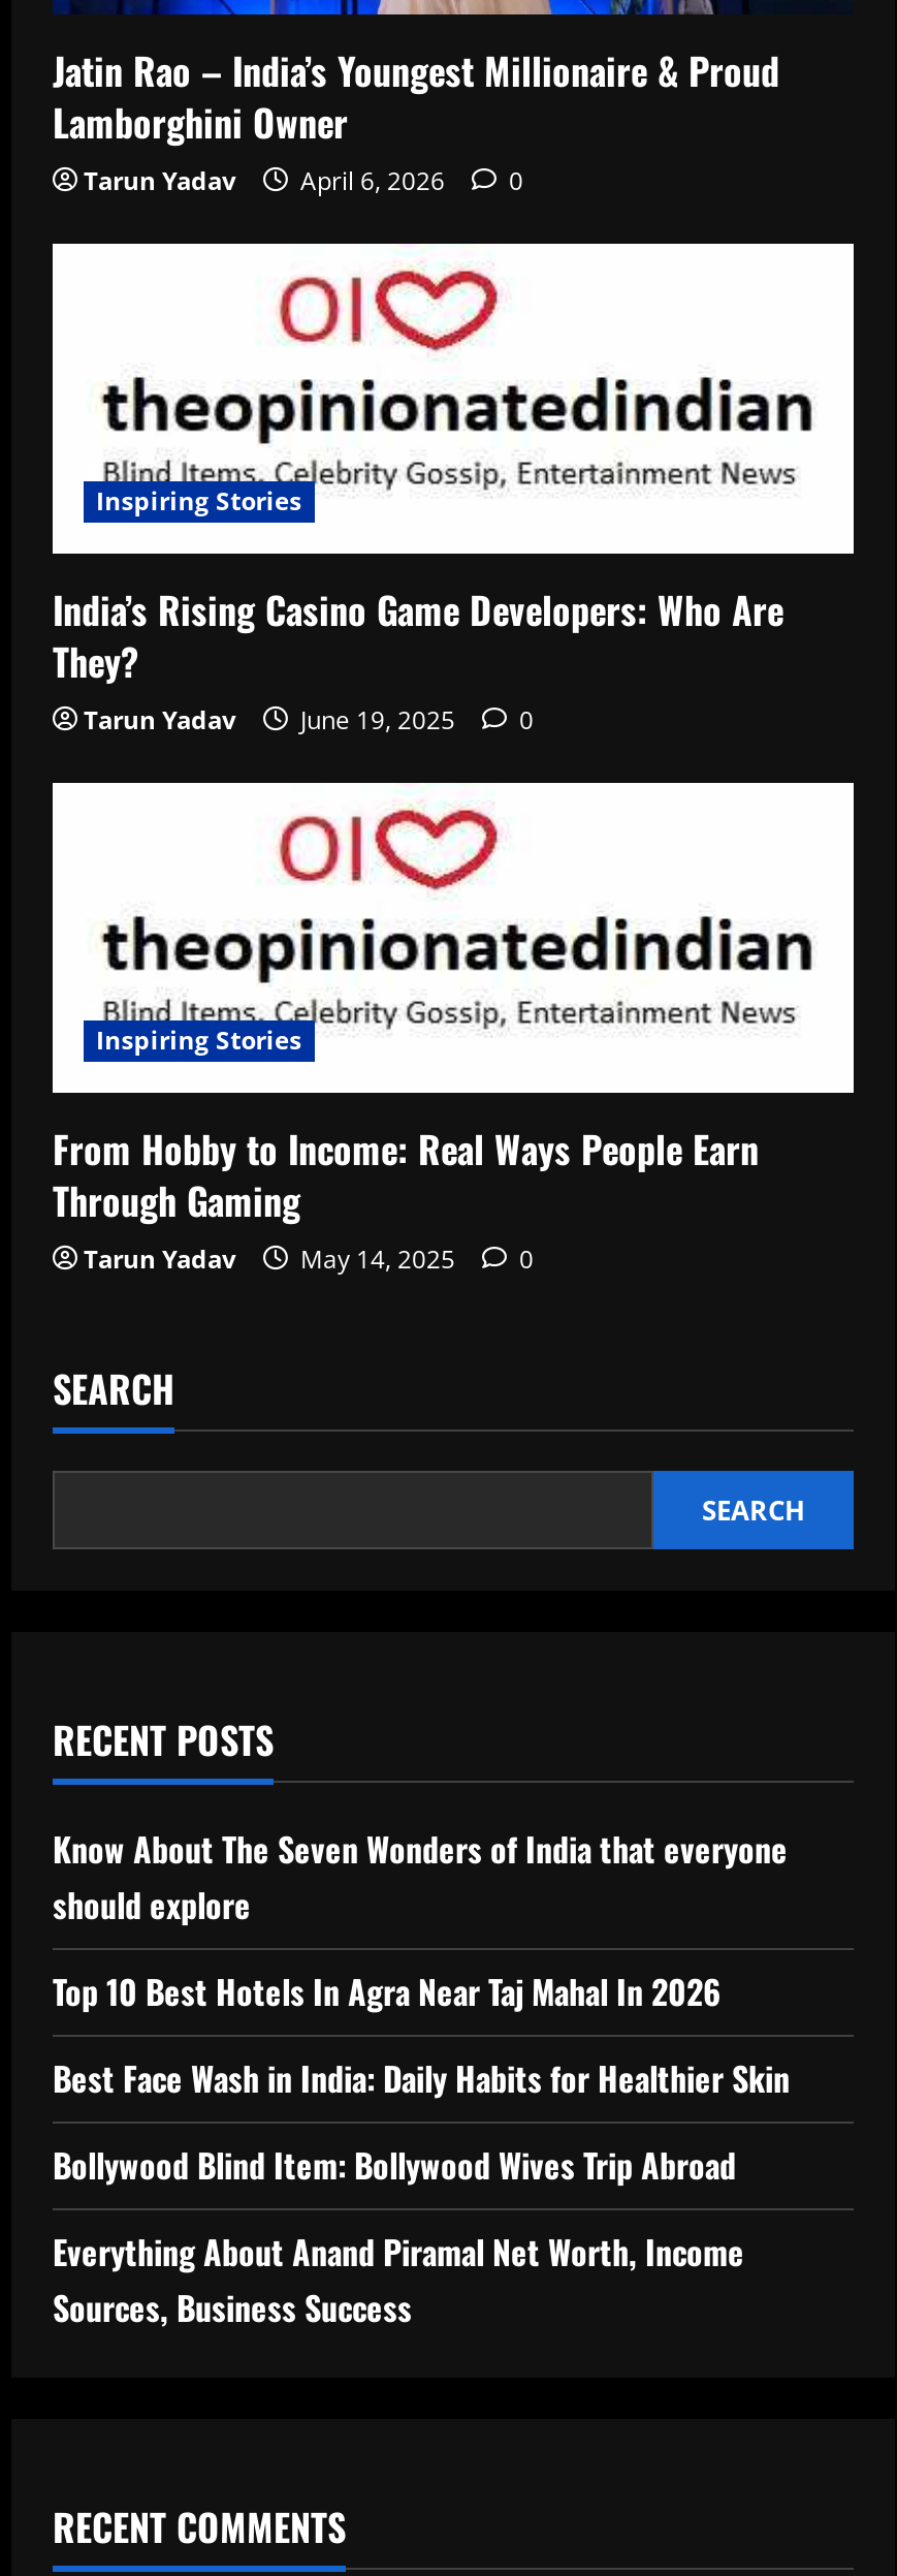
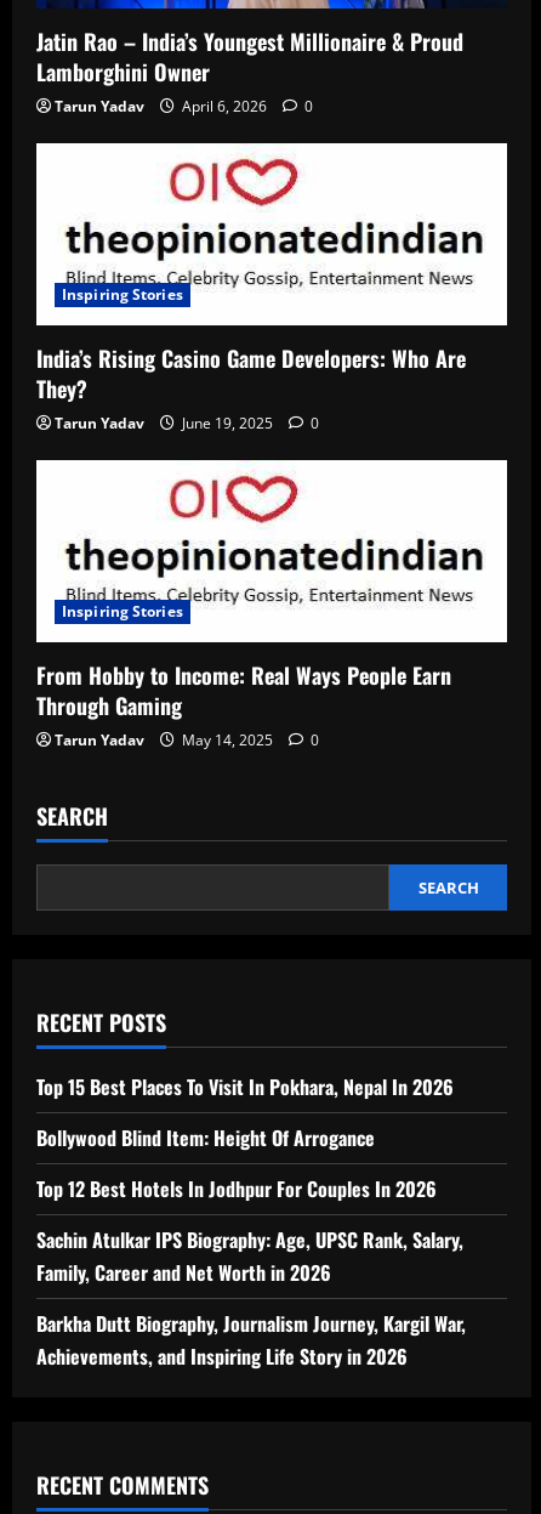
- Know About The Seven Wonders of India that everyone
- should explore
+ Top 15 Best Places To Visit In Pokhara, Nepal In 2026

- Top 10 Best Hotels In Agra Near Taj Mahal In 2026
+ Bollywood Blind Item: Height Of Arrogance

- Best Face Wash in India: Daily Habits for Healthier Skin
+ Top 12 Best Hotels In Jodhpur For Couples In 2026

- Bollywood Blind Item: Bollywood Wives Trip Abroad
+ Sachin Atulkar IPS Biography: Age, UPSC Rank, Salary,
+ Family, Career and Net Worth in 2026

- Everything About Anand Piramal Net Worth, Income
- Sources, Business Success
+ Barkha Dutt Biography, Journalism Journey, Kargil War,
+ Achievements, and Inspiring Life Story in 2026
